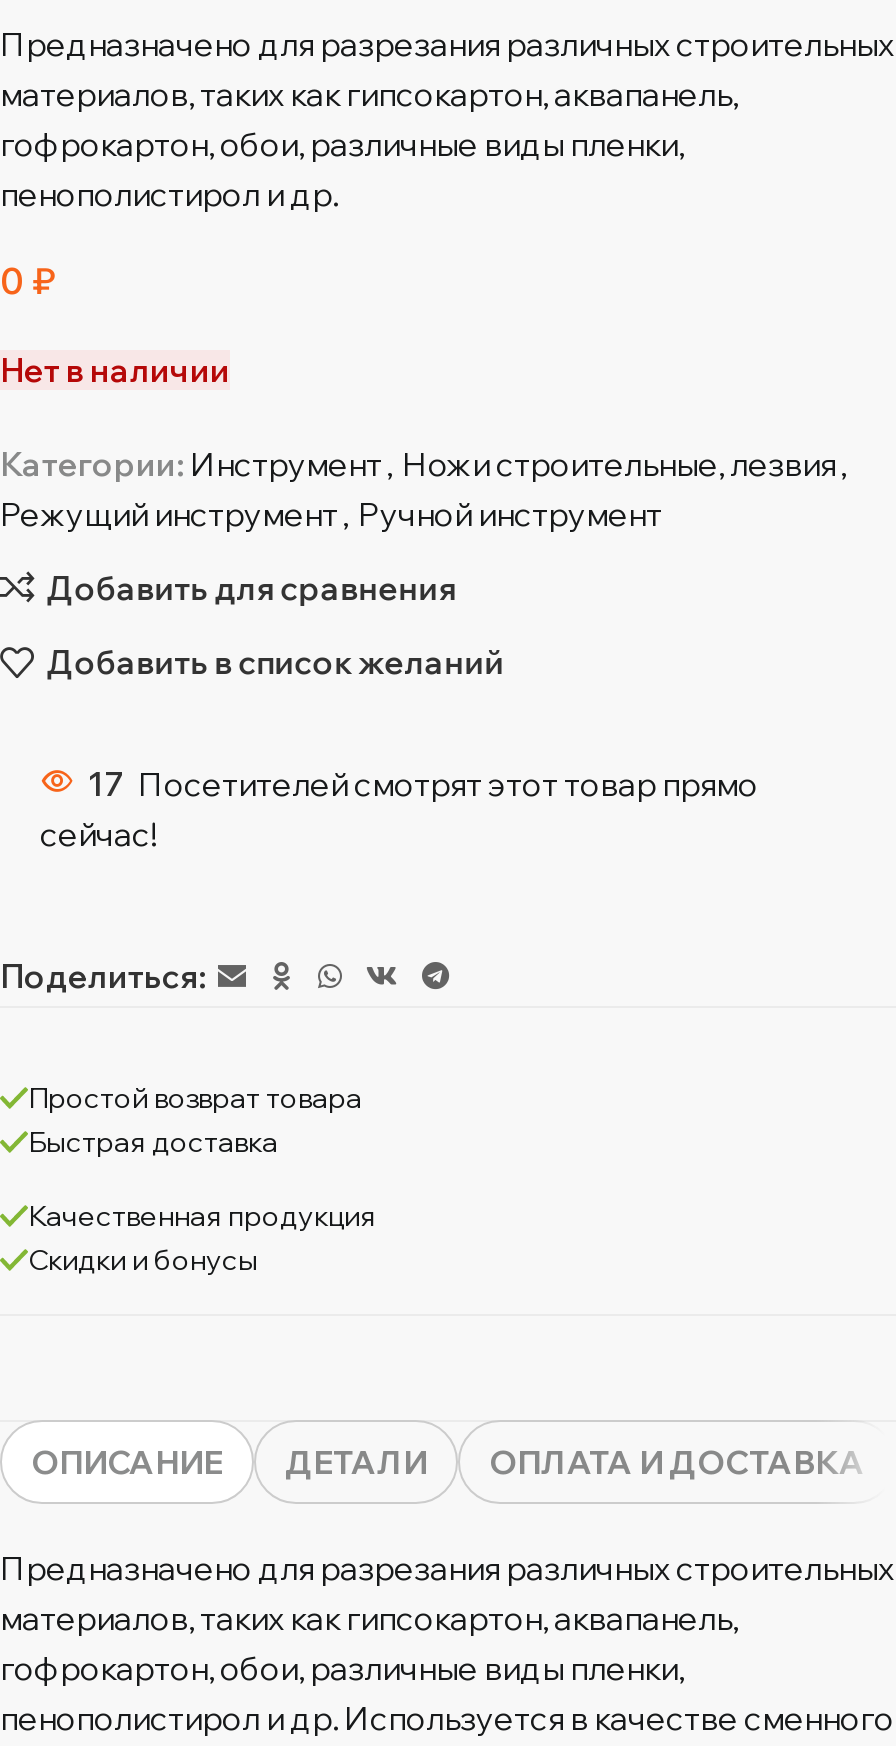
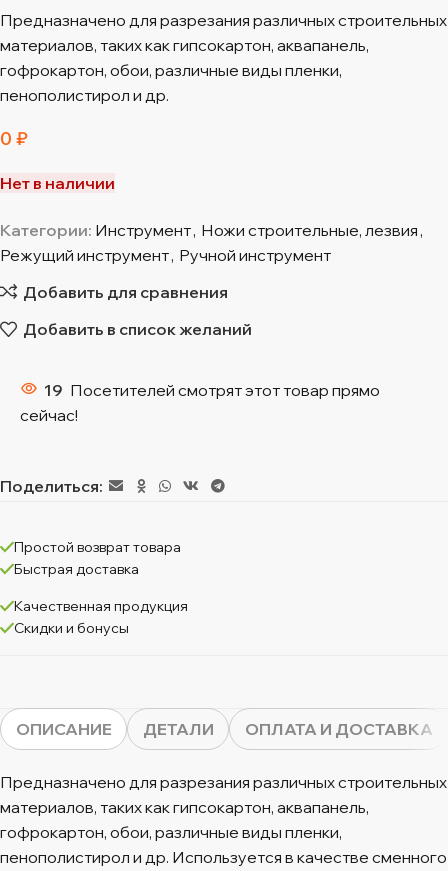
- 17 Посетителей смотрят этот товар прямо
+ 19 Посетителей смотрят этот товар прямо
